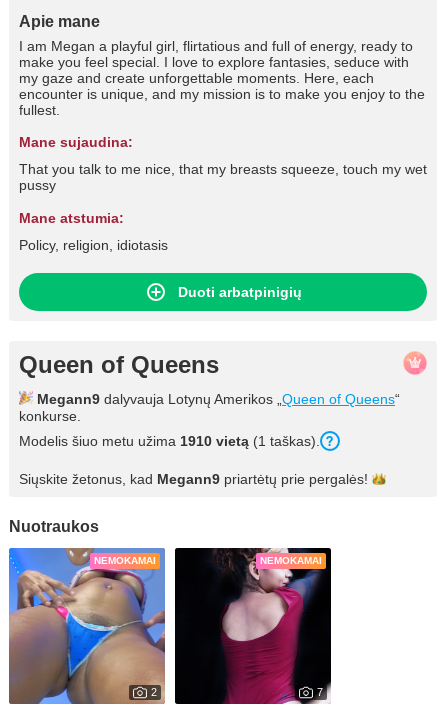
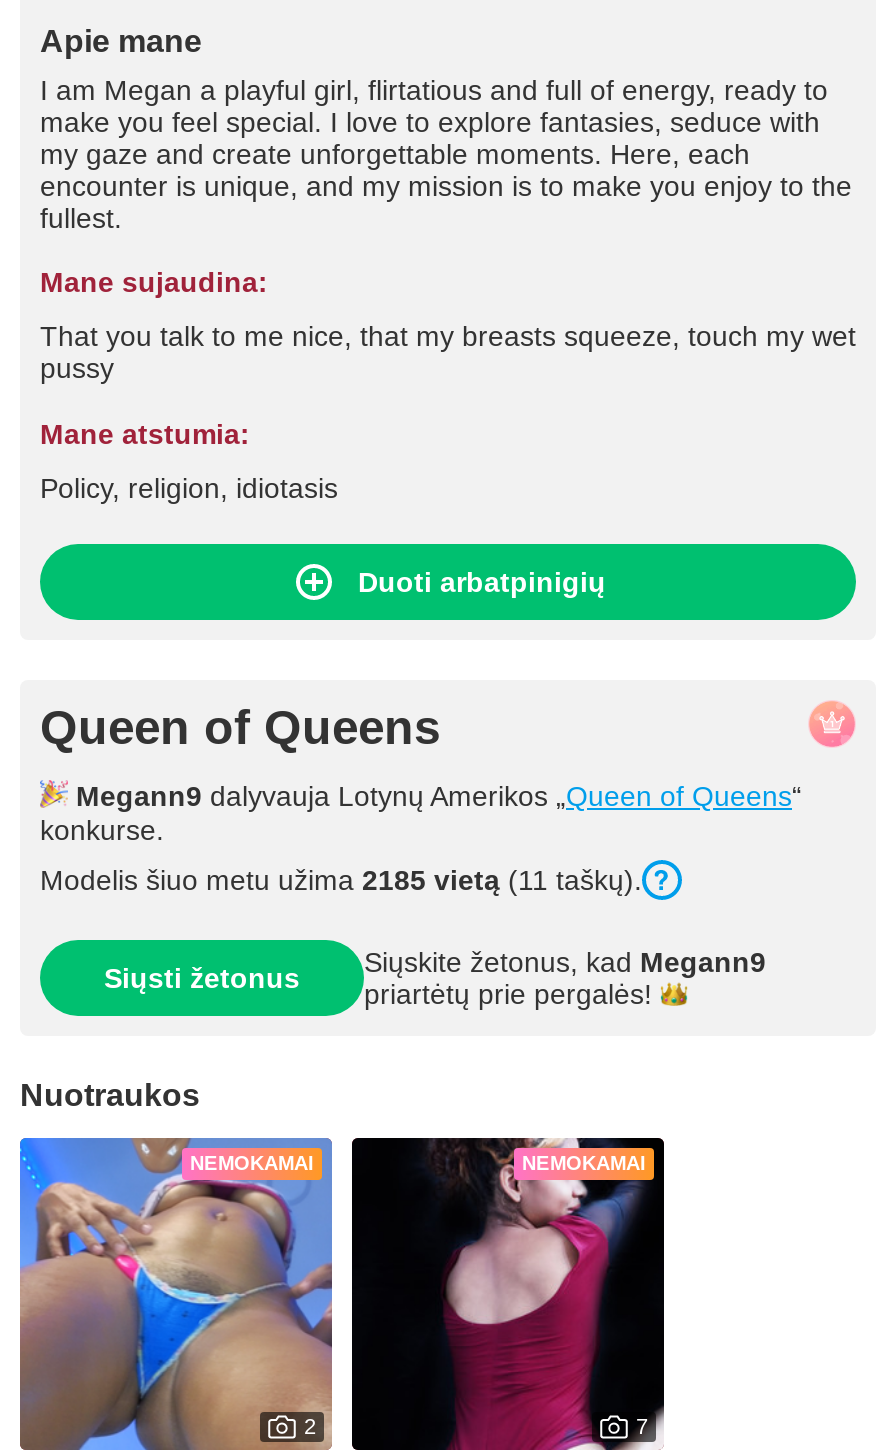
- Modelis šiuo metu užima 1910 vietą (1 taškas).
+ Modelis šiuo metu užima 2185 vietą (11 taškų).

- Siųskite žetonus, kad Megann9 priartėtų prie pergalės!
+ Siųsti žetonus
+ Siųskite žetonus, kad Megann9
+ priartėtų prie pergalės!
